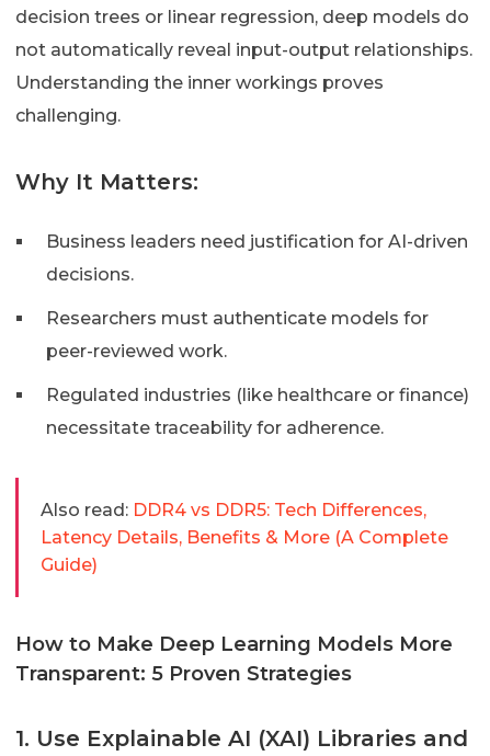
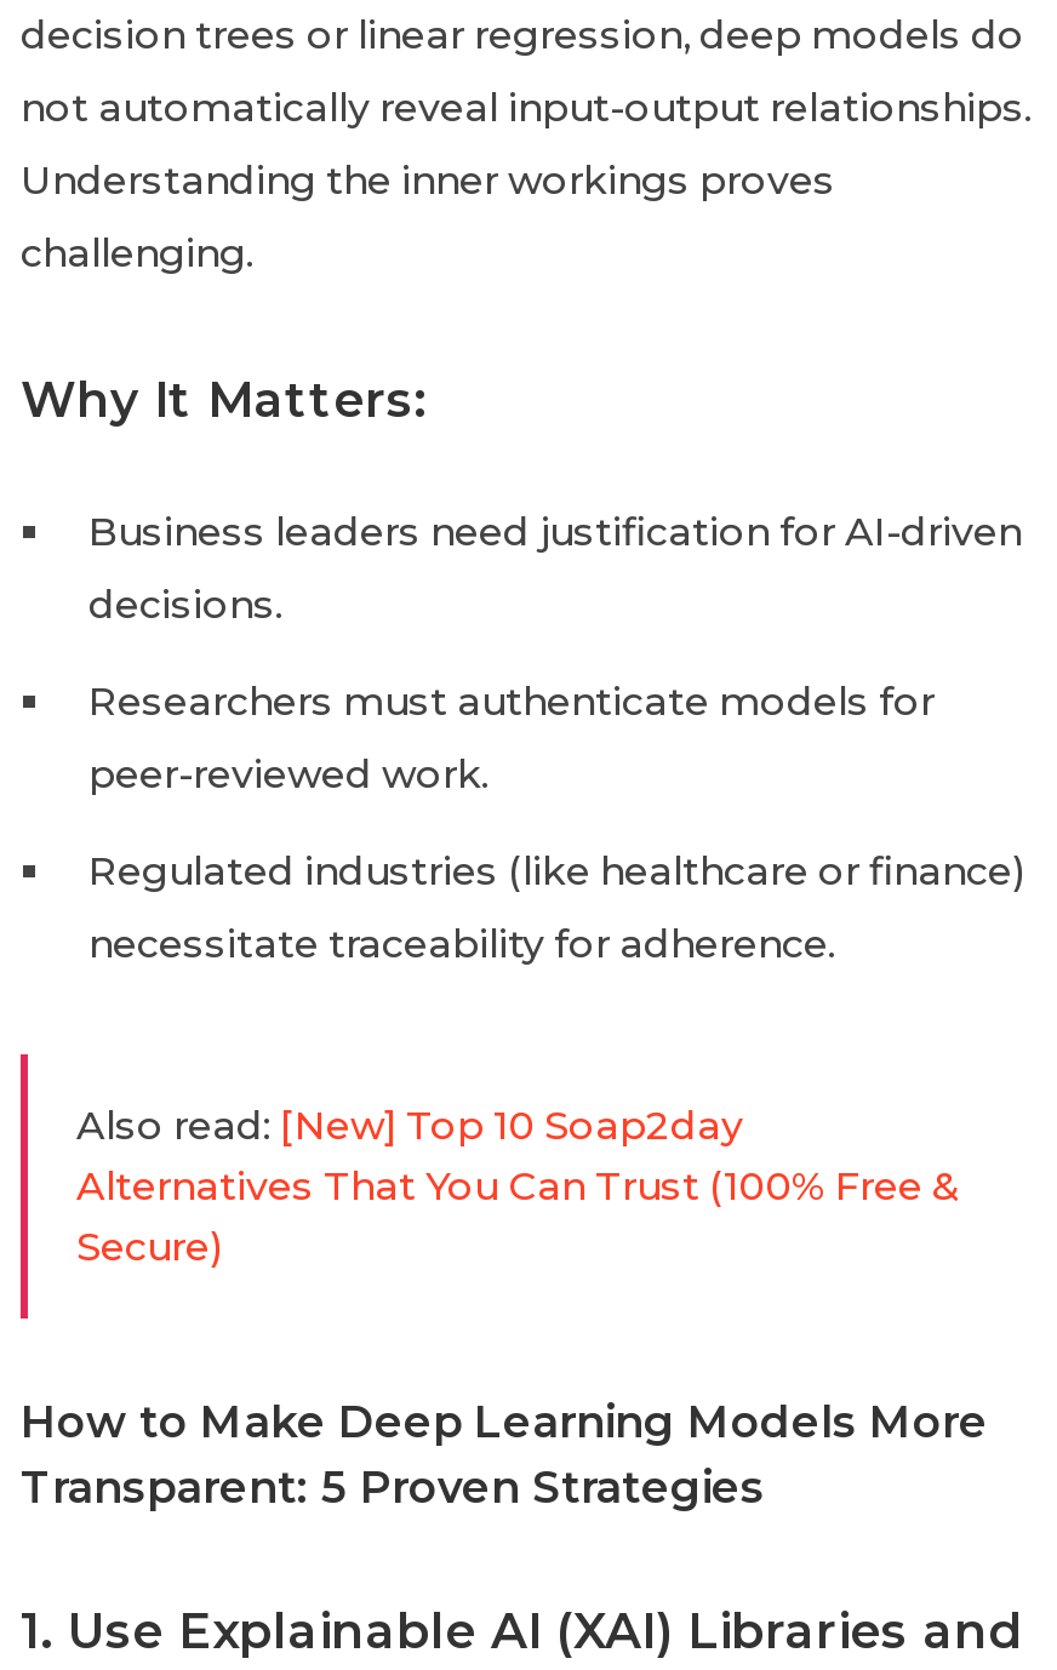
- Also read: DDR4 vs DDR5: Tech Differences,
- Latency Details, Benefits & More (A Complete
- Guide)
+ Also read: [New] Top 10 Soap2day
+ Alternatives That You Can Trust (100% Free &
+ Secure)
